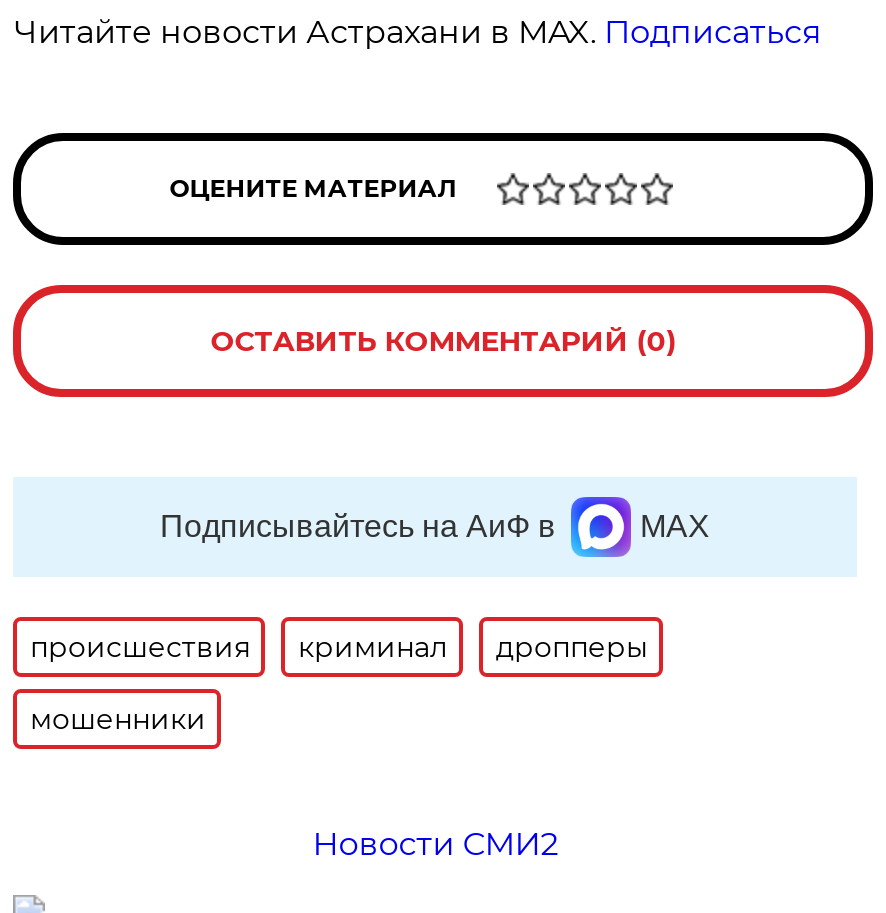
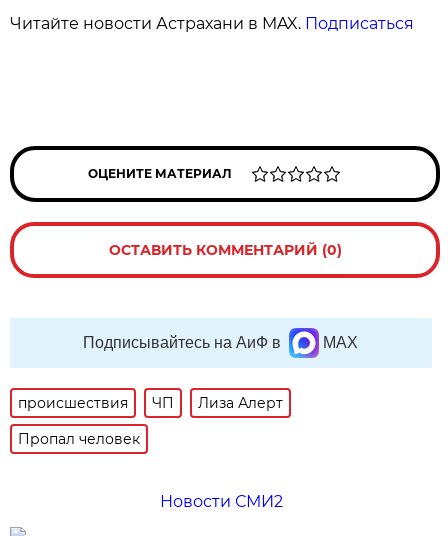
- криминал
- дропперы
+ ЧП
+ Лиза Алерт

- мошенники
+ Пропал человек
